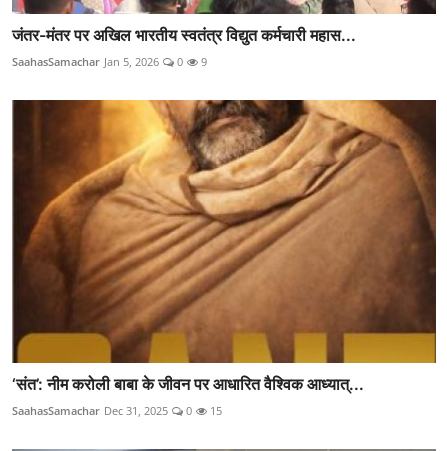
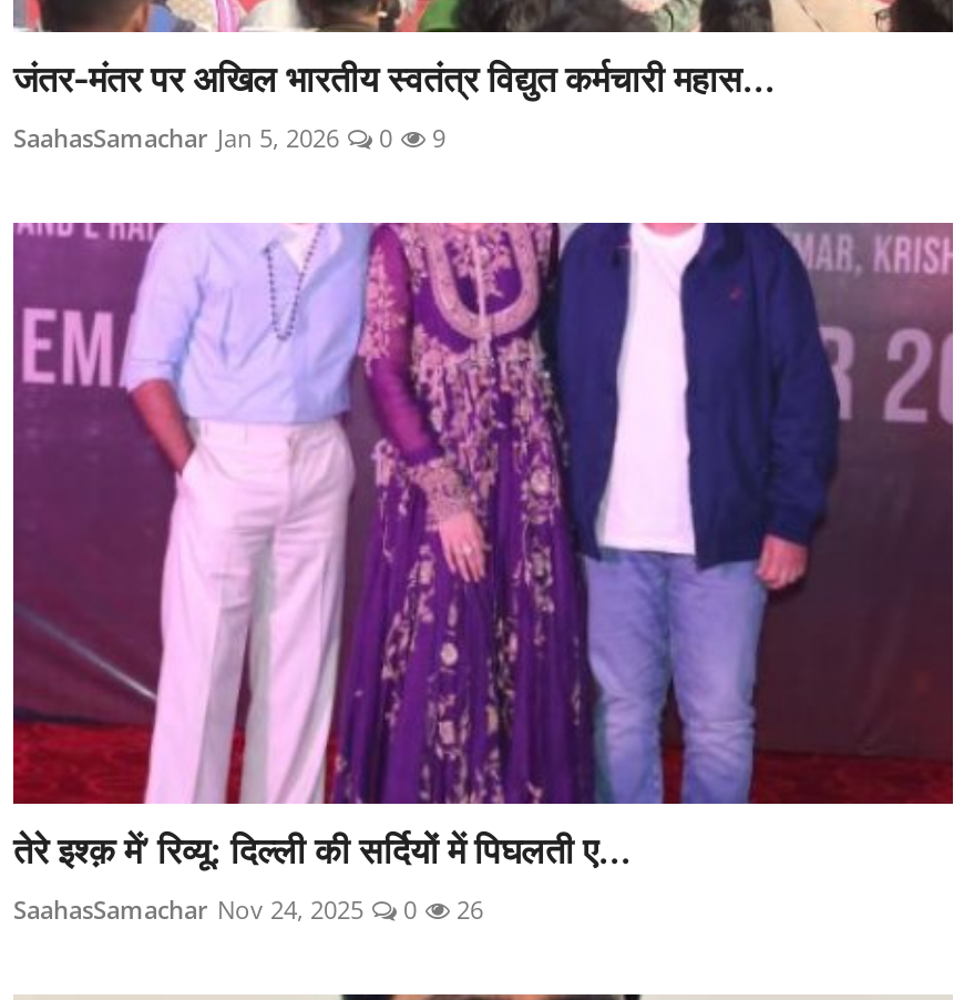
- [image]
- ‘संत’: नीम करोली बाबा के जीवन पर आधारित वैश्विक आध्यात्...
- SaahasSamachar Dec 31, 2025
+ [image]
+ तेरे इश्क़ में’ रिव्यू: दिल्ली की सर्दियों में पिघलती ए...
+ SaahasSamachar Nov 24, 2025

- 15
+ 26
